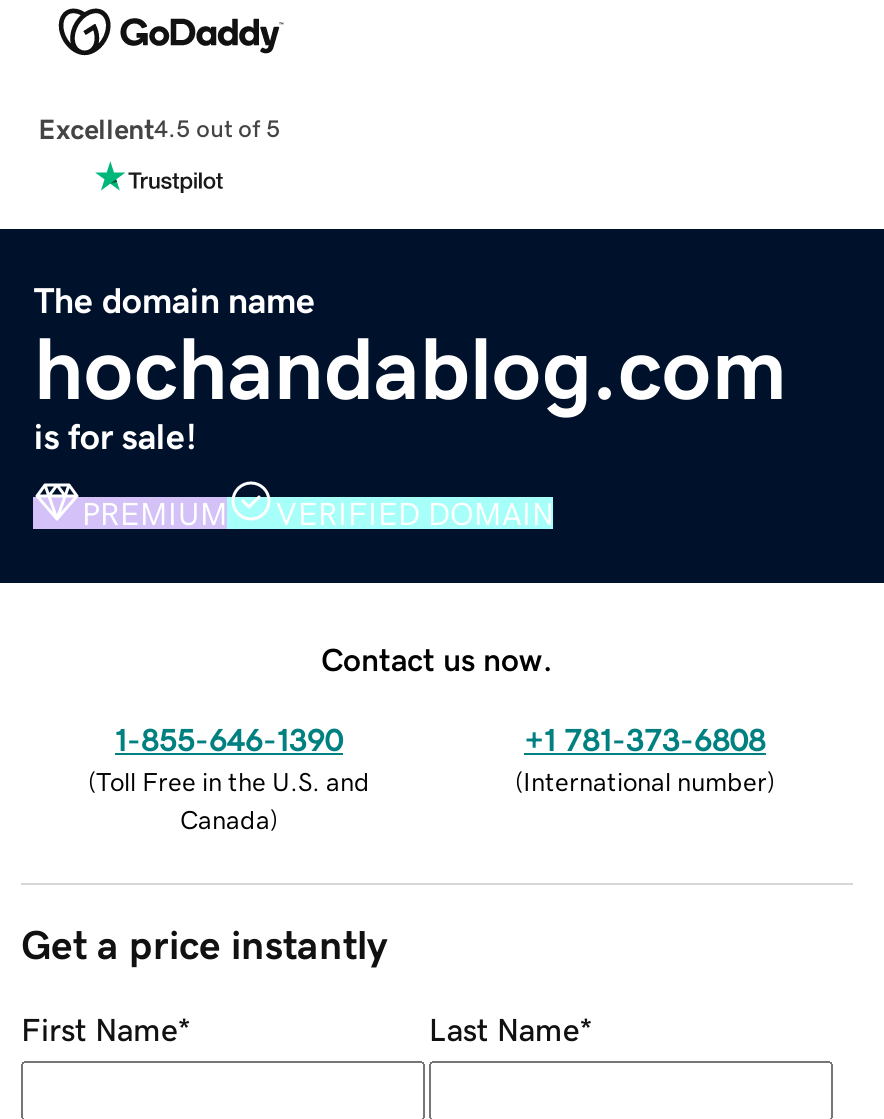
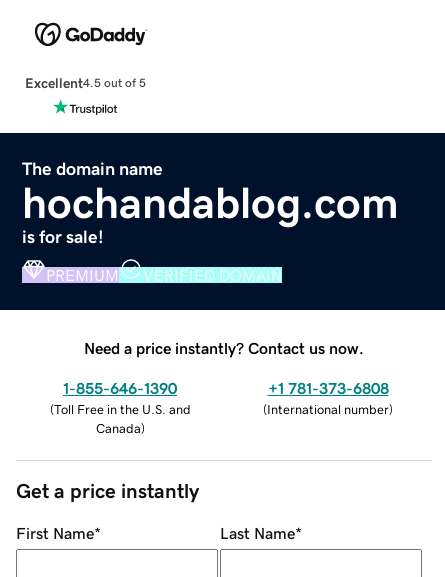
- Contact us now.
+ Need a price instantly? Contact us now.
